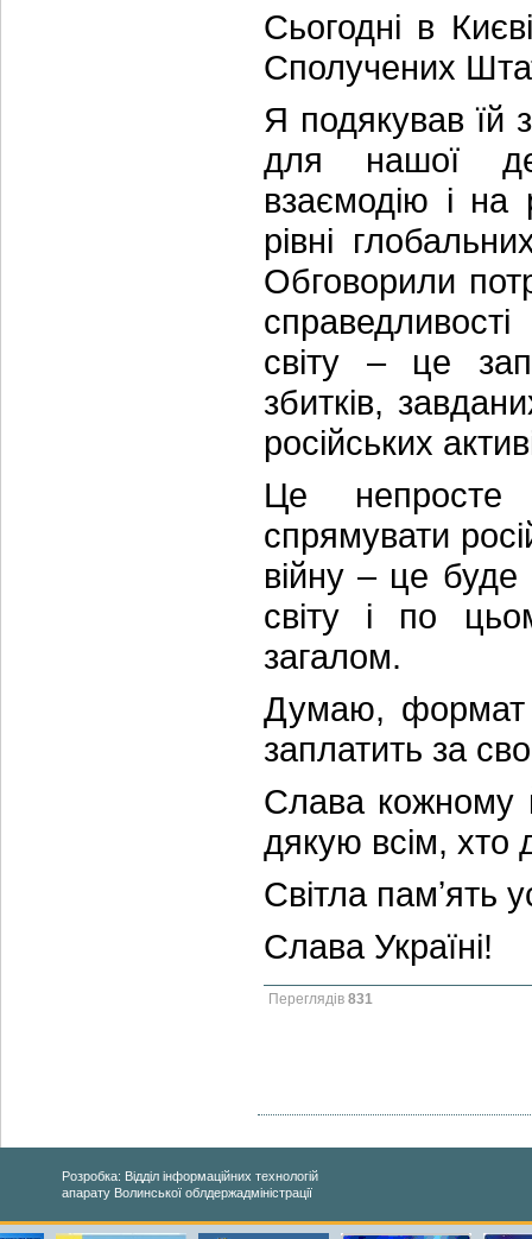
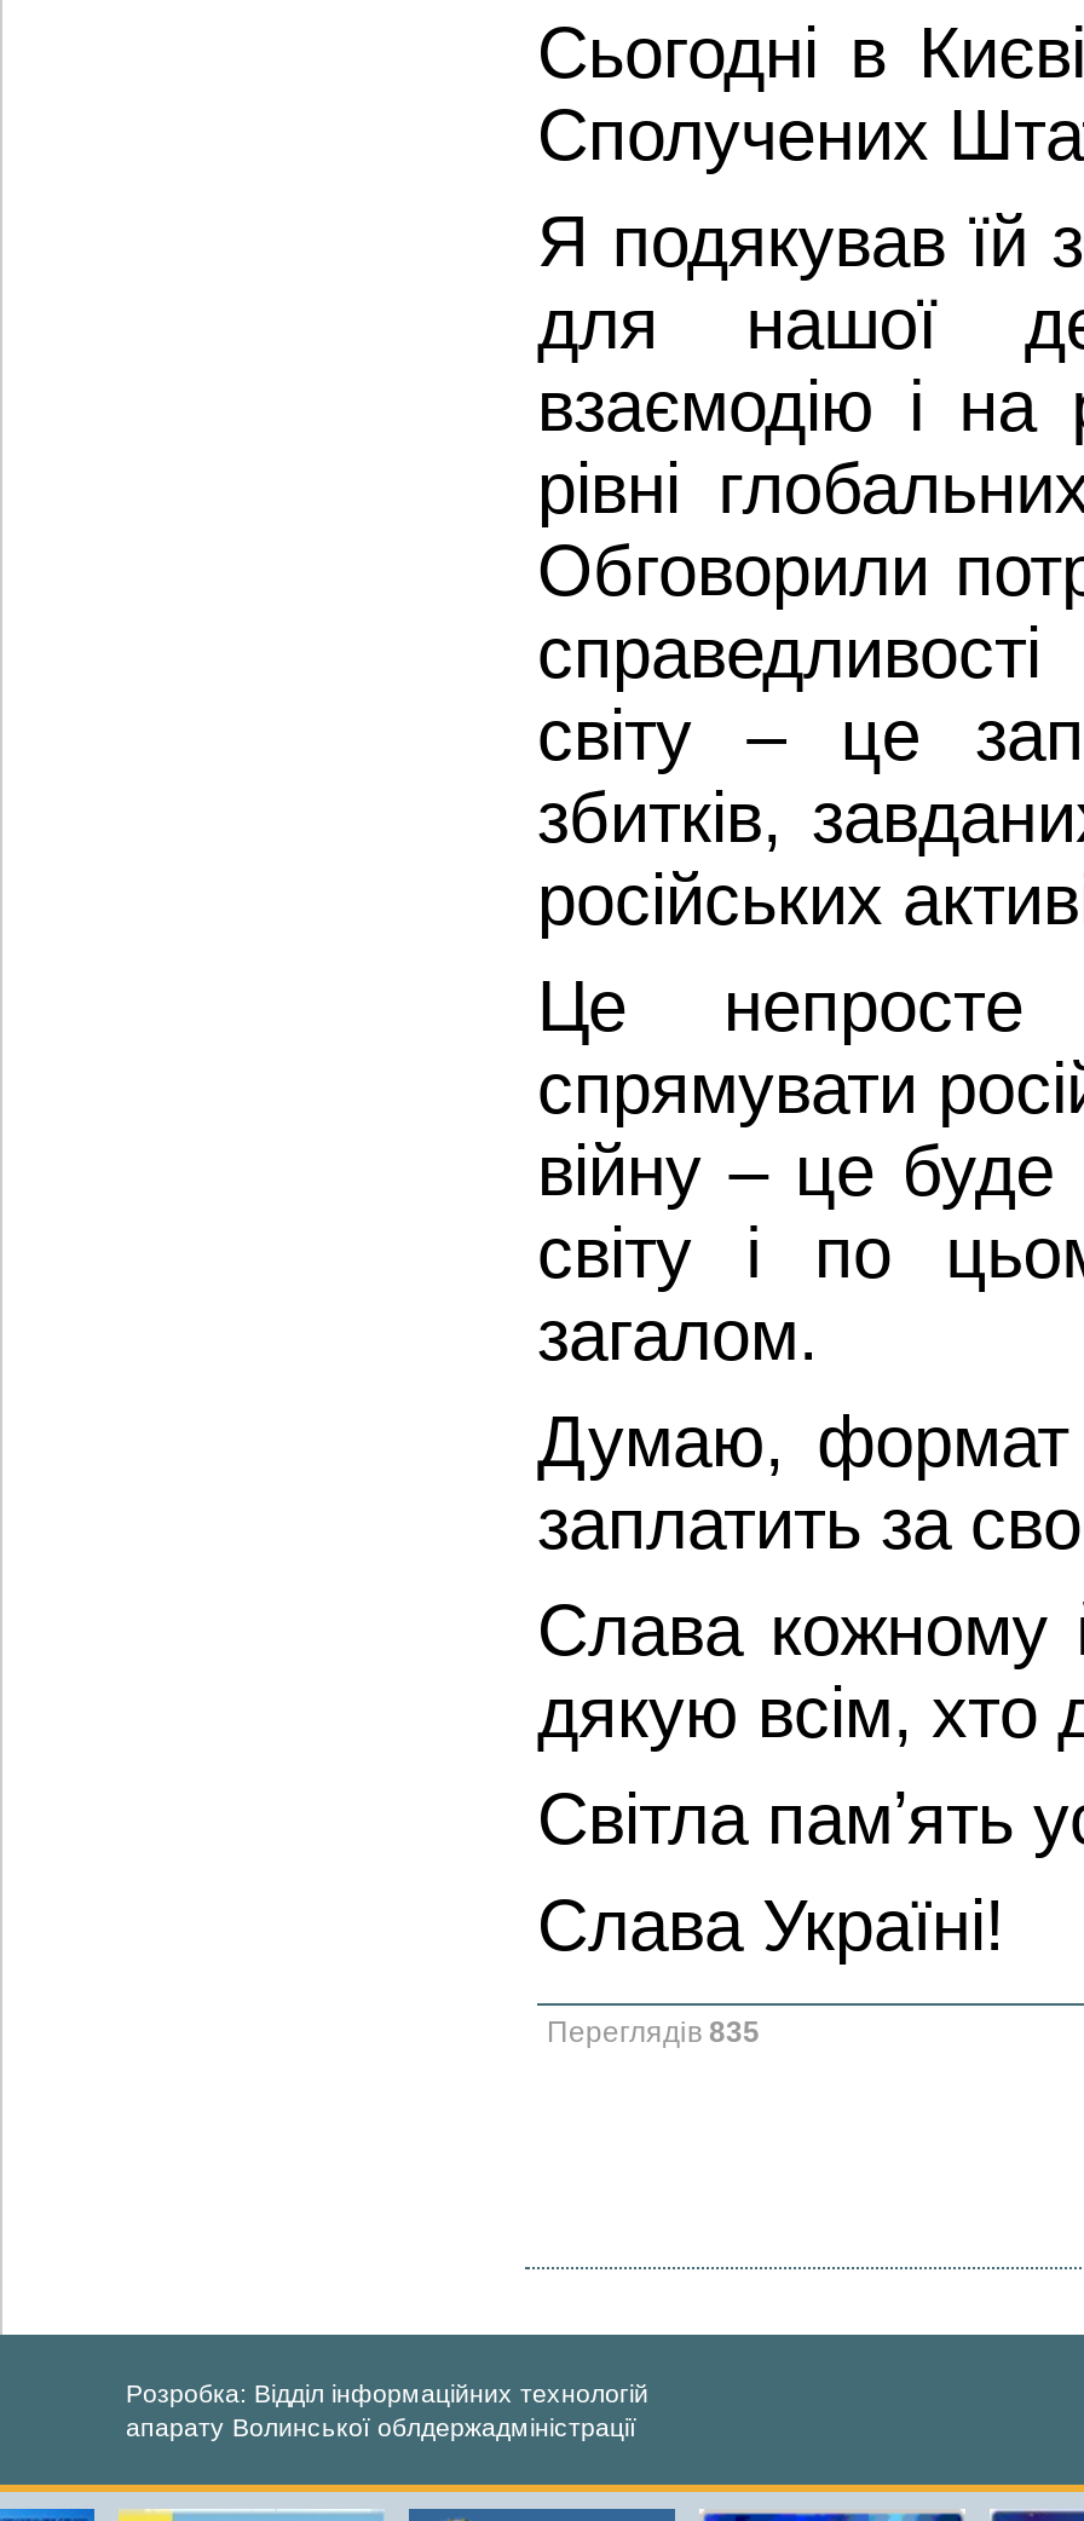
- Переглядів 831
+ Переглядів 835
